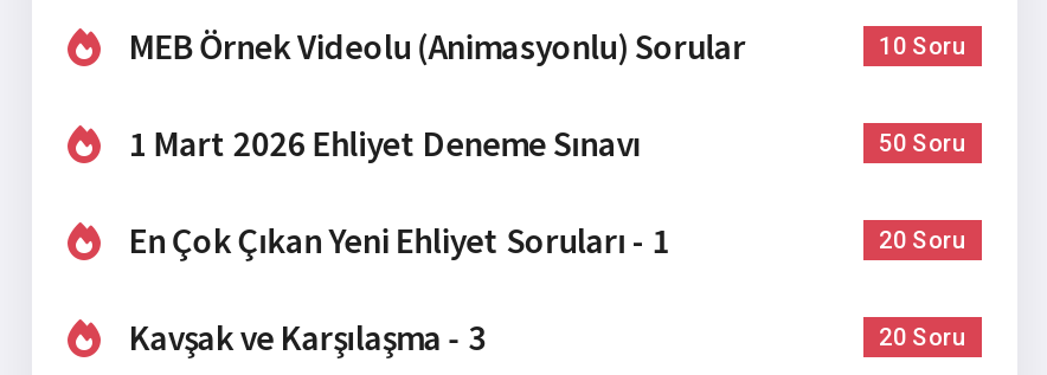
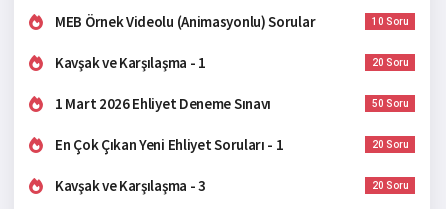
+ Kavşak ve Karşılaşma - 1
+ 20 Soru
